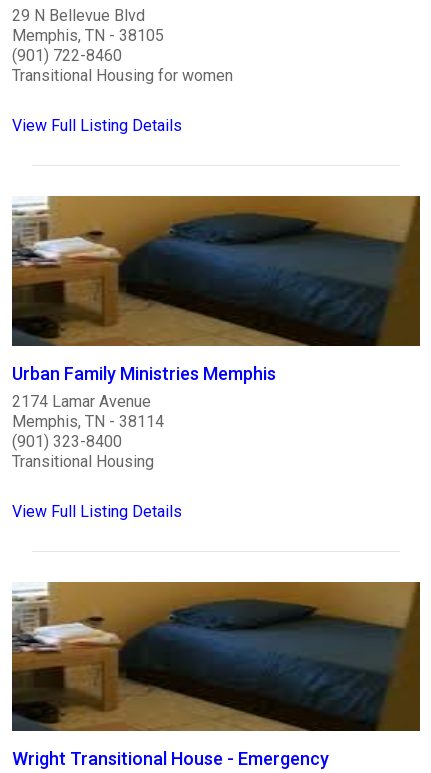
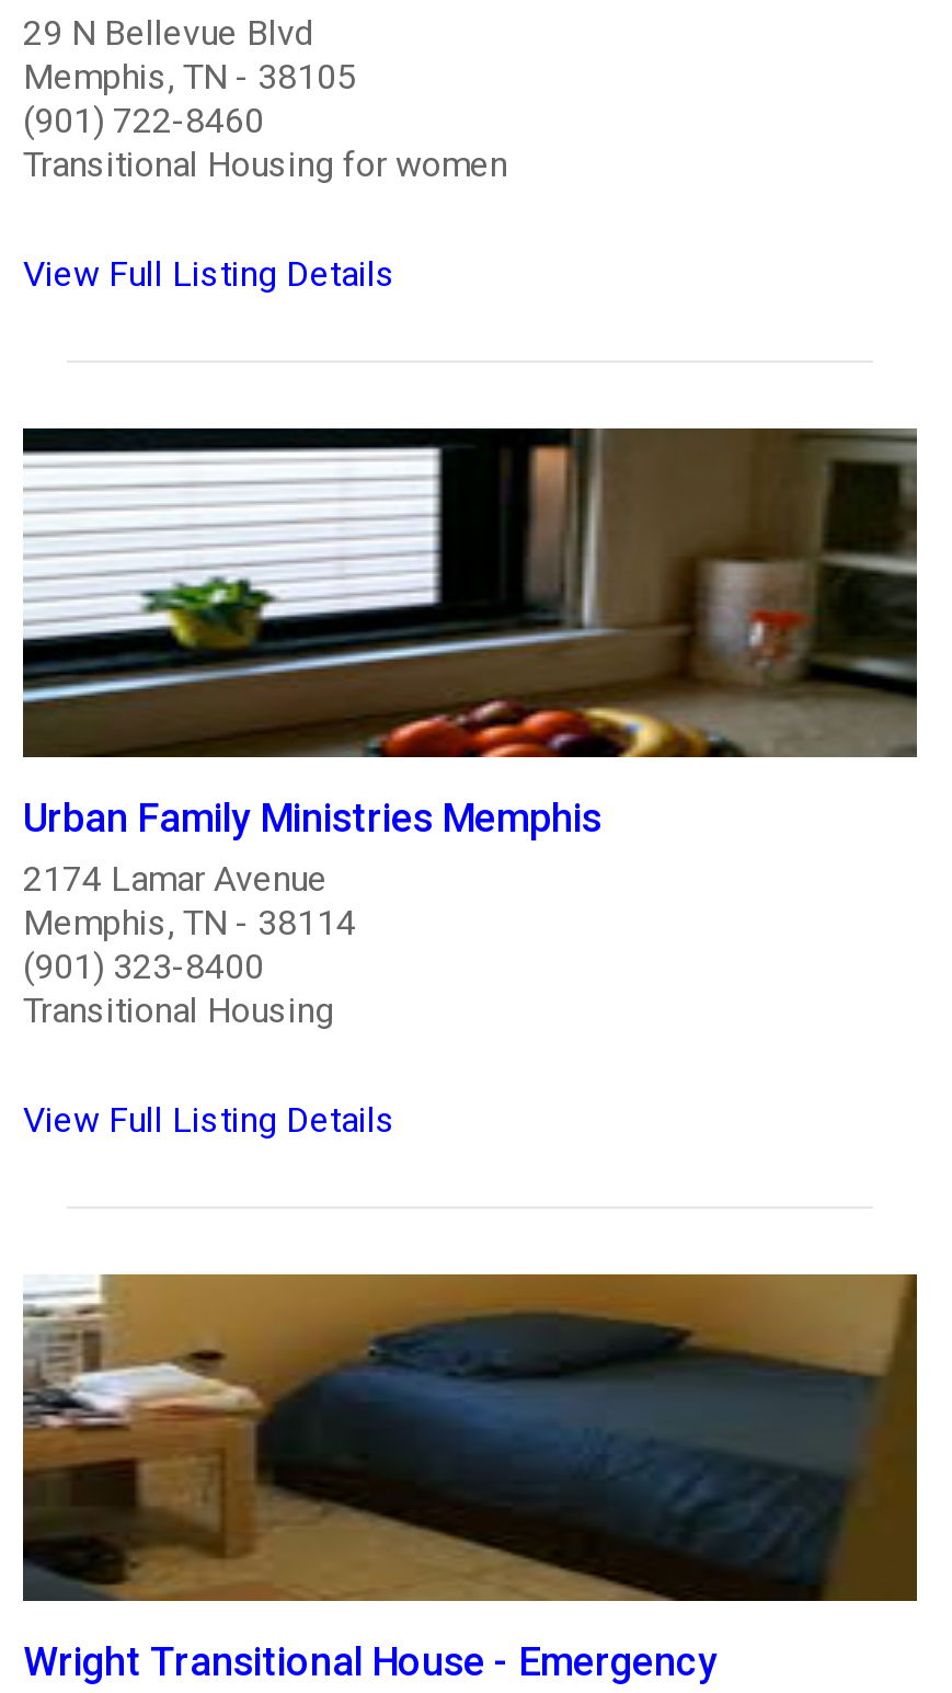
- [image]
+ [image]
